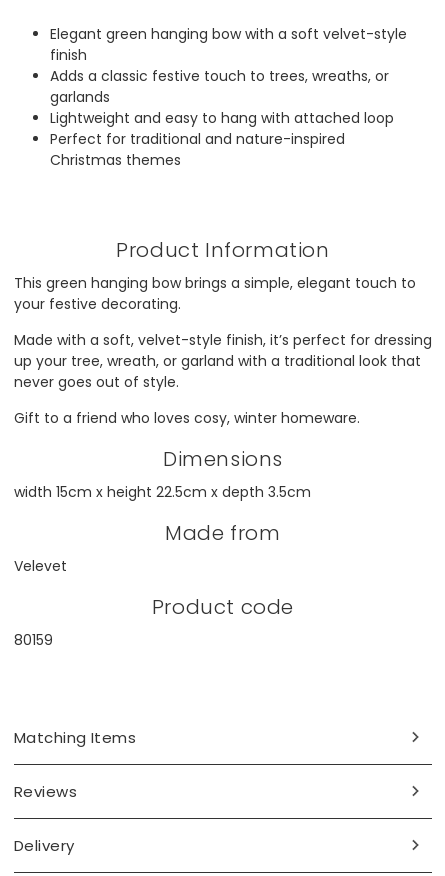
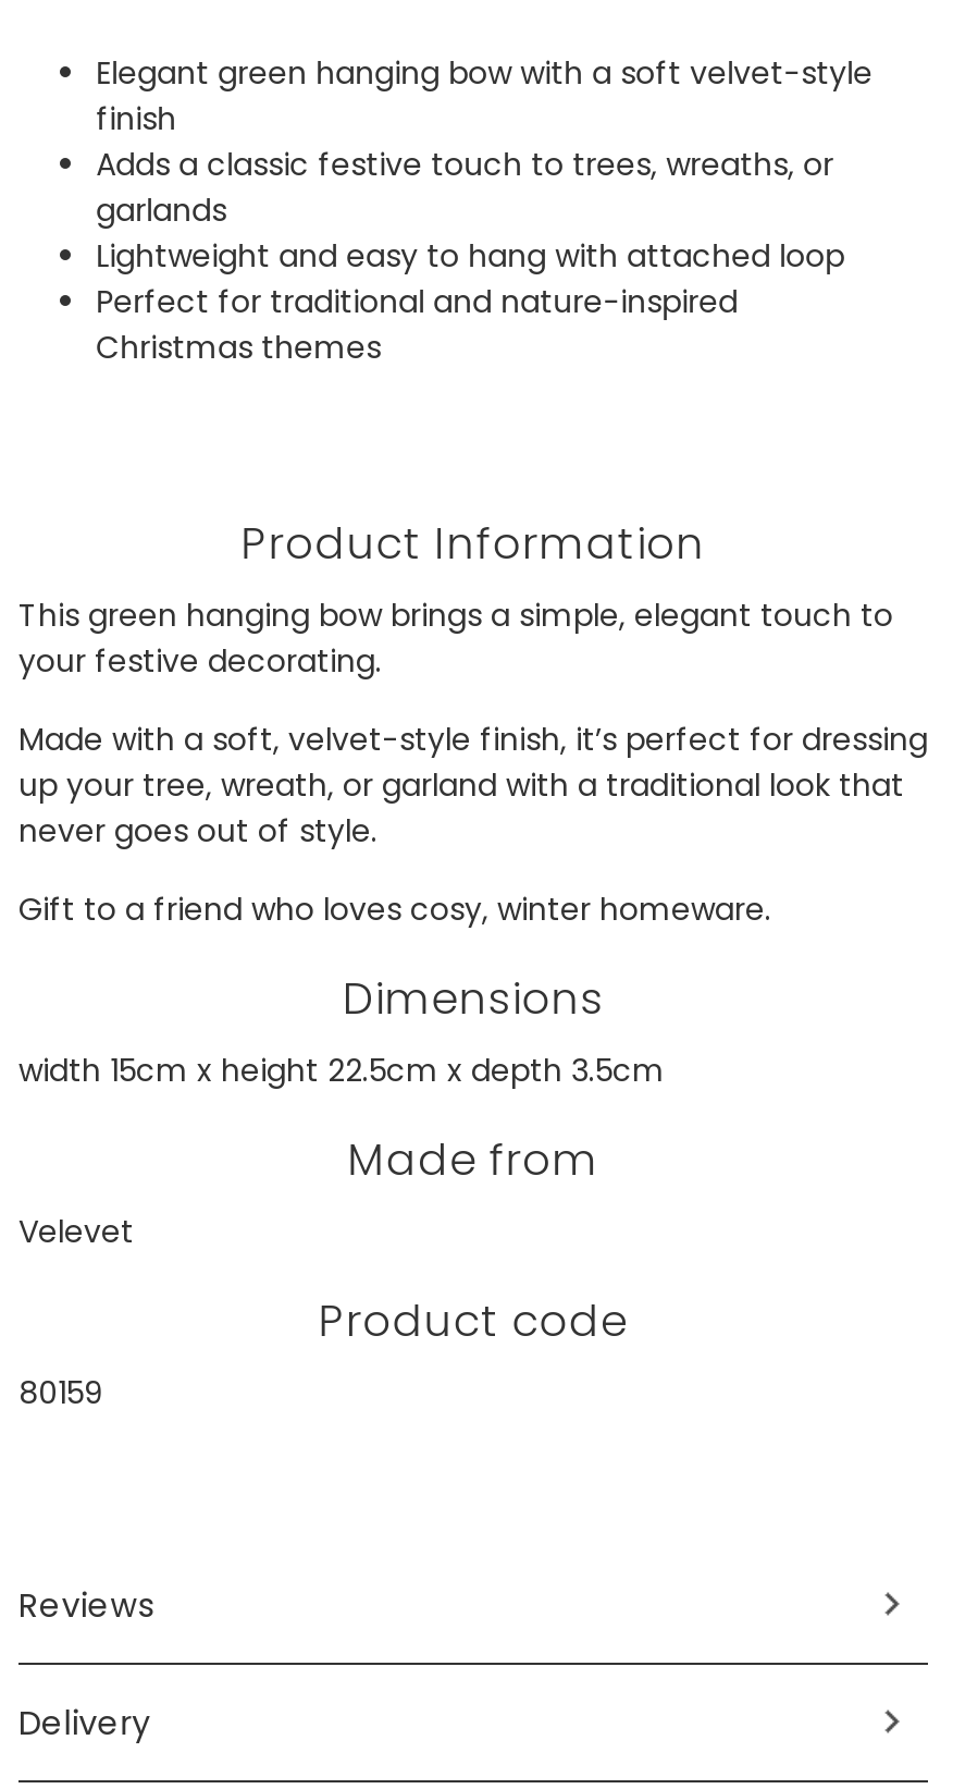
- Matching Items
